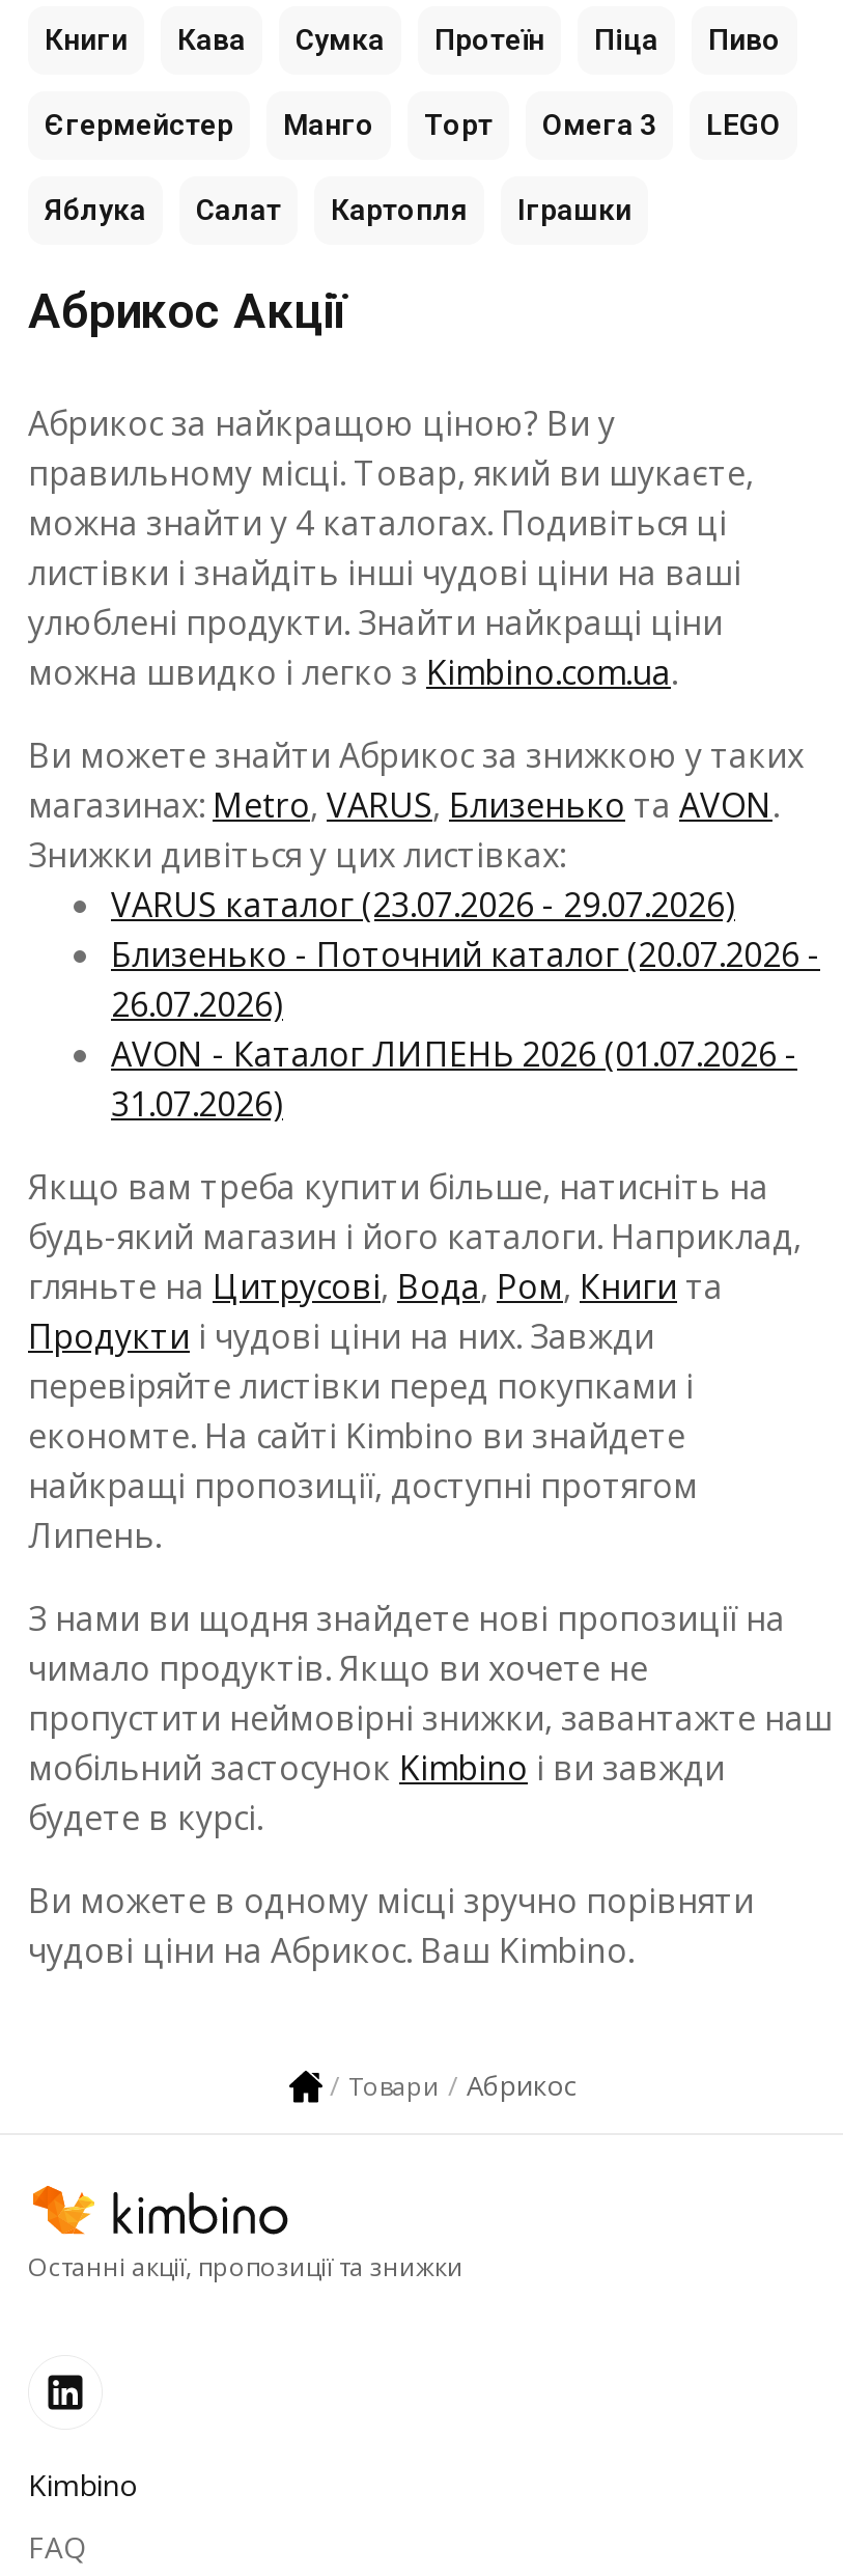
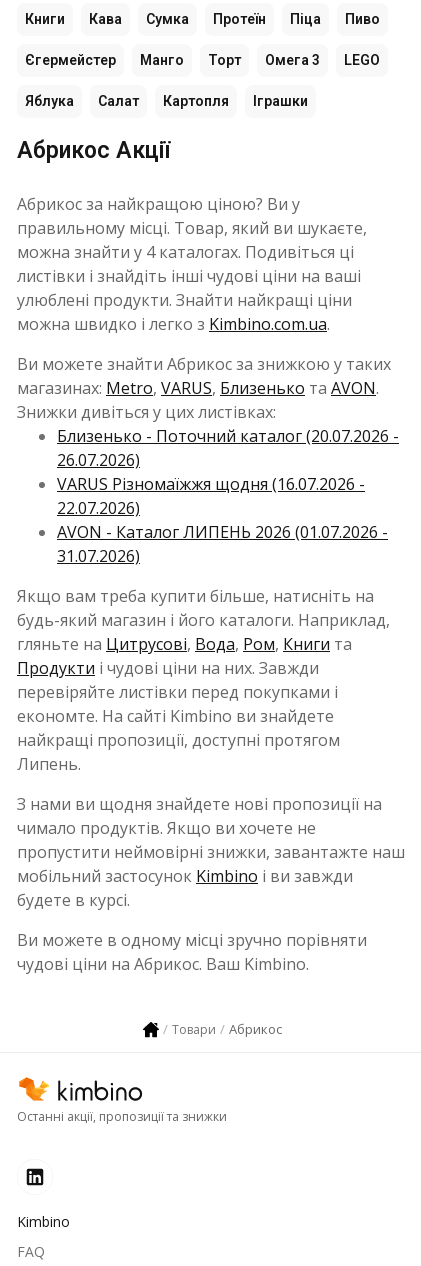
- VARUS каталог (23.07.2026 - 29.07.2026)

moved up: Близенько - Поточний каталог (20.07.2026 - | 26.07.2026)

+ VARUS Різномаїжжя щодня (16.07.2026 -
+ 22.07.2026)
